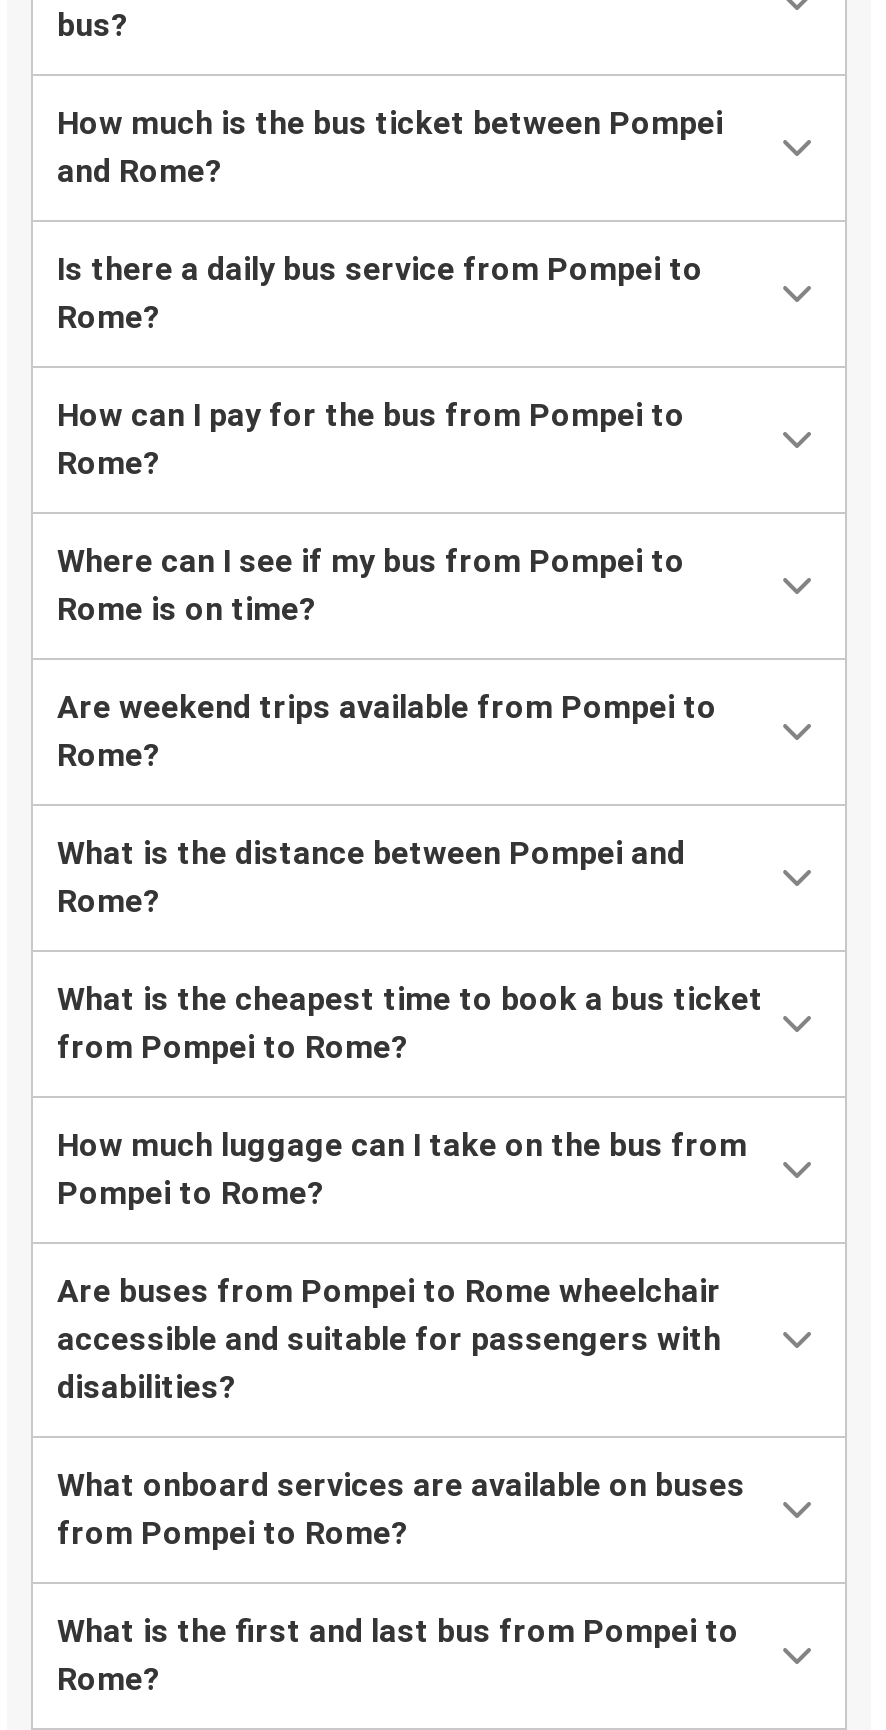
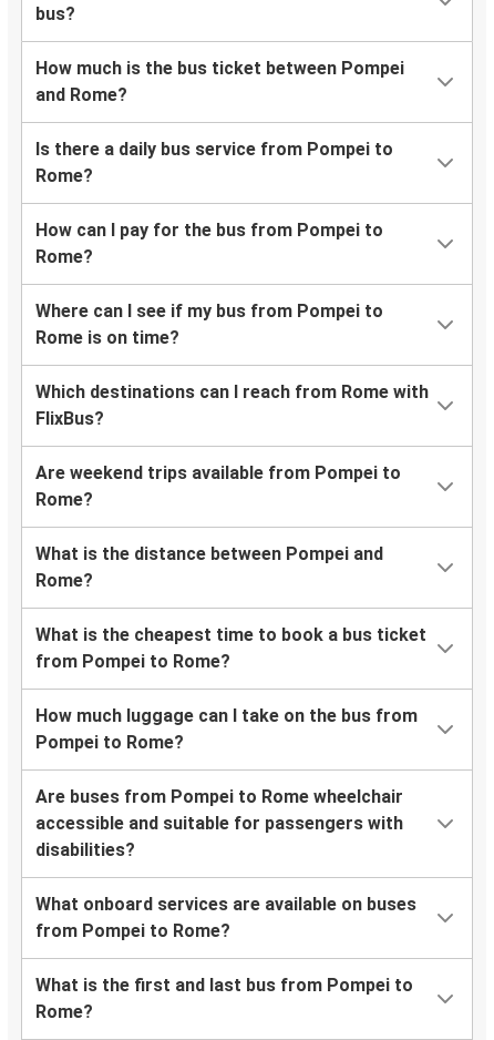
+ Which destinations can I reach from Rome with
+ FlixBus?
